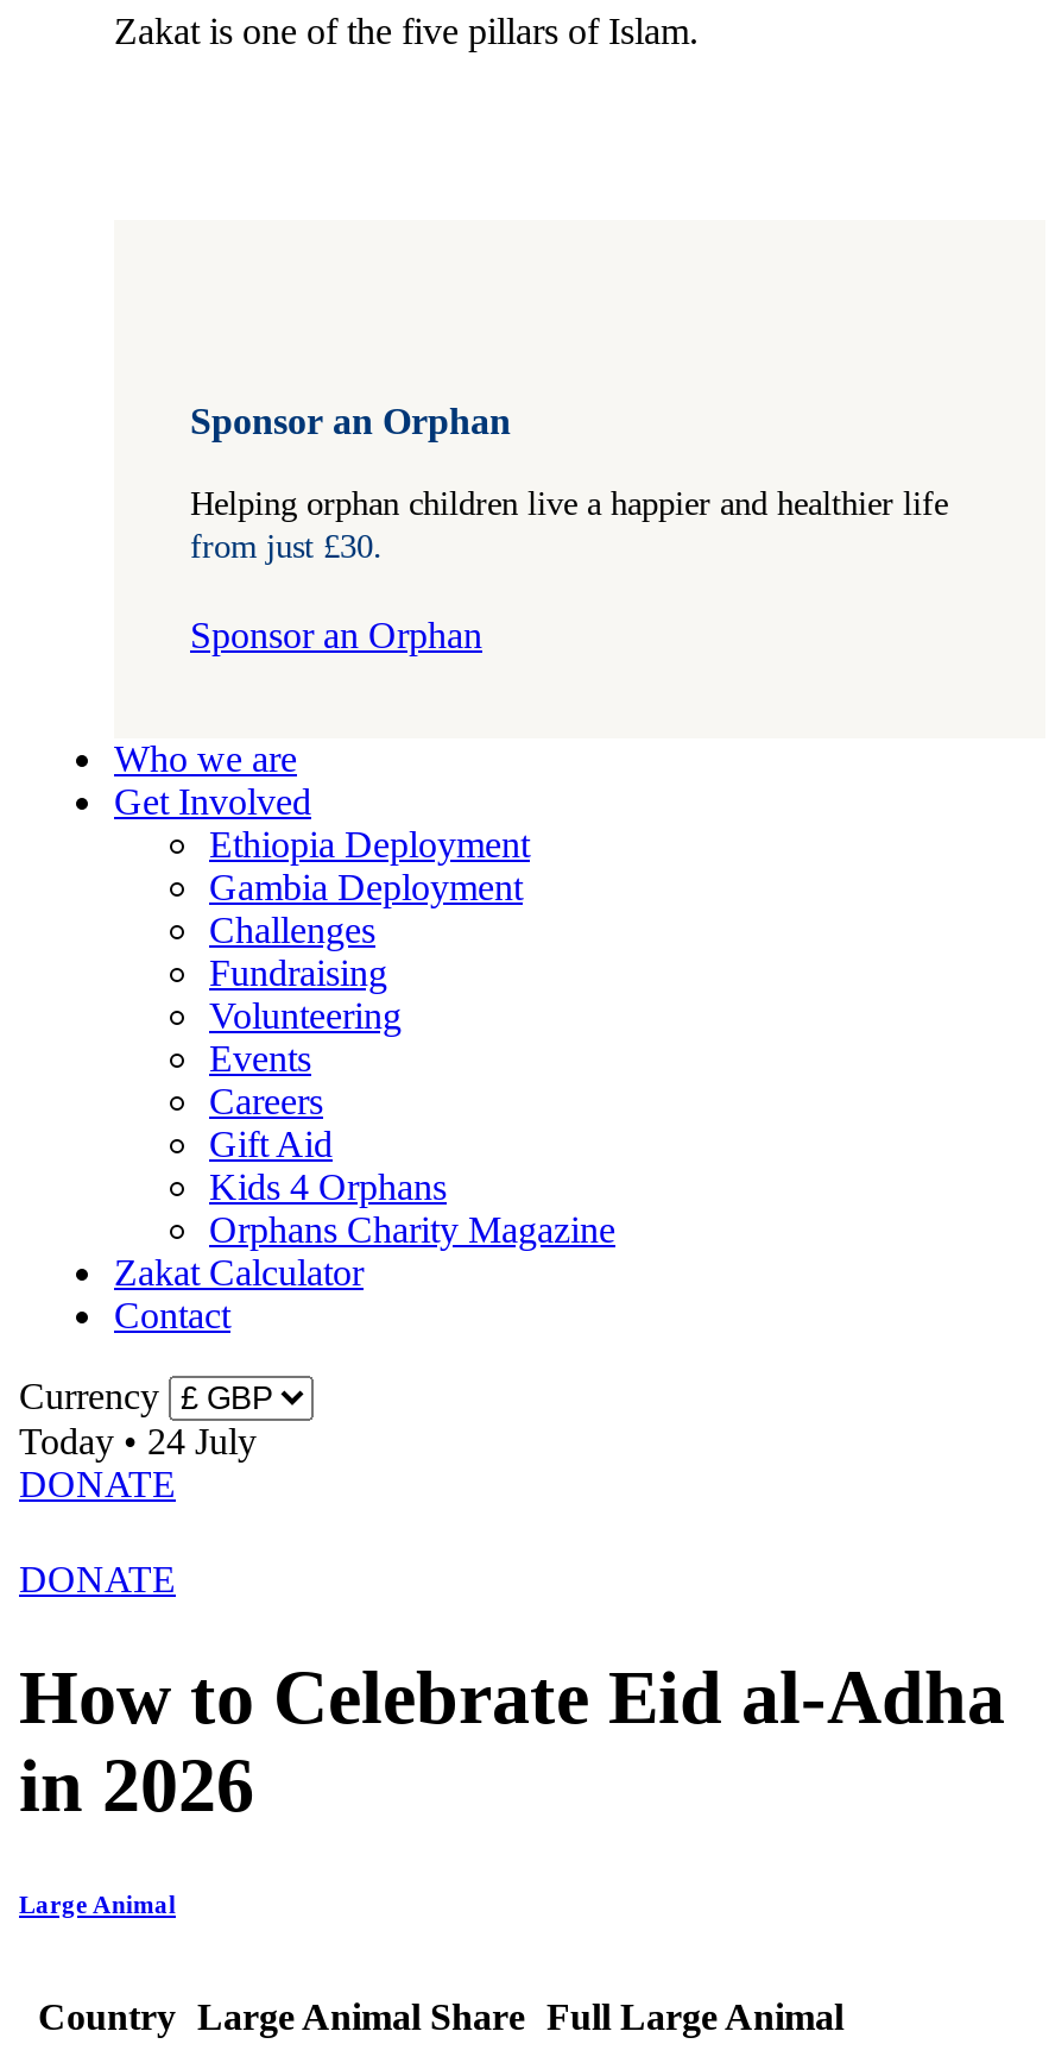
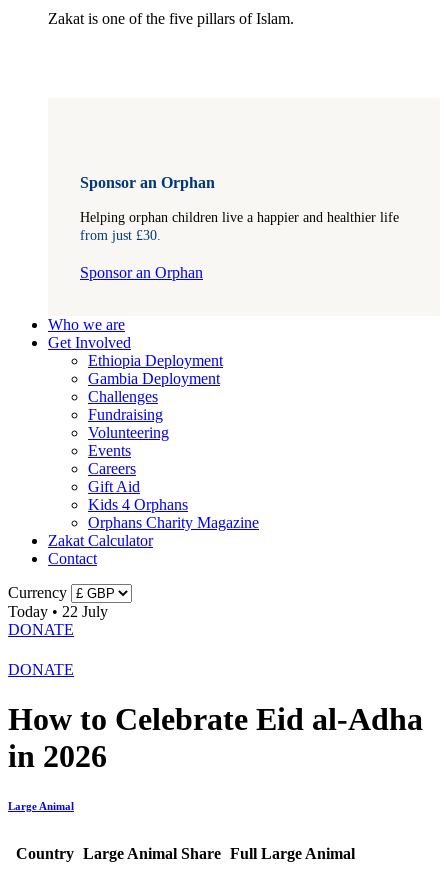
- Today • 24 July
+ Today • 22 July
